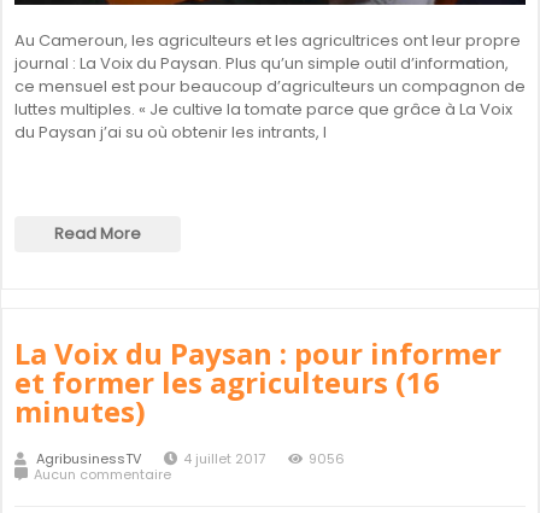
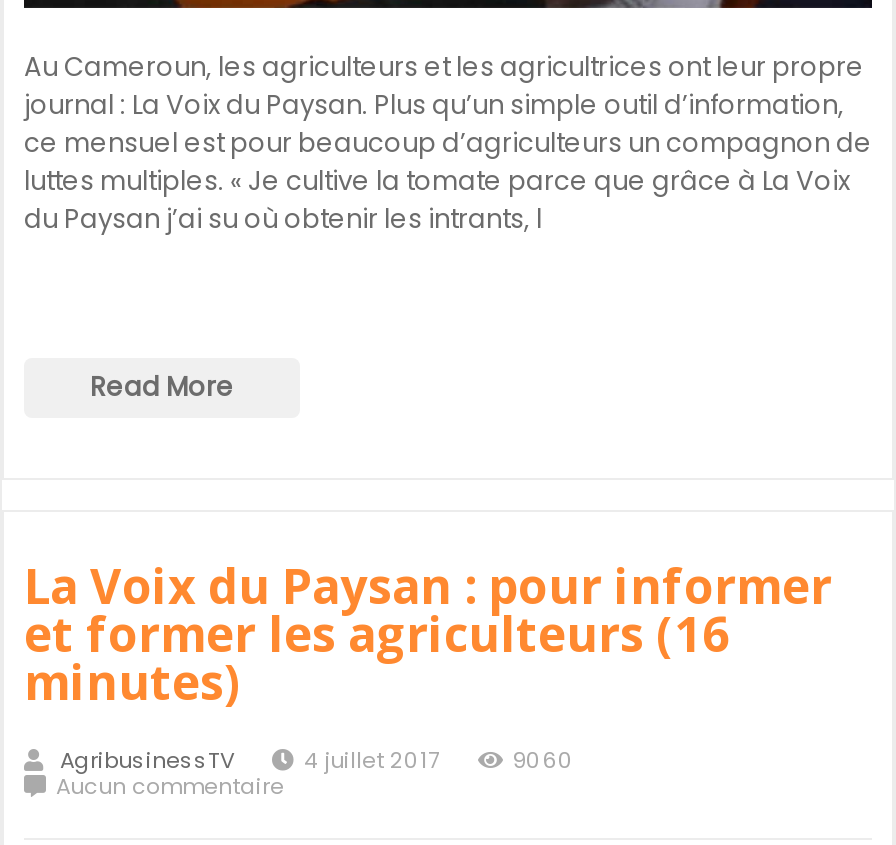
- 9056
+ 9060
